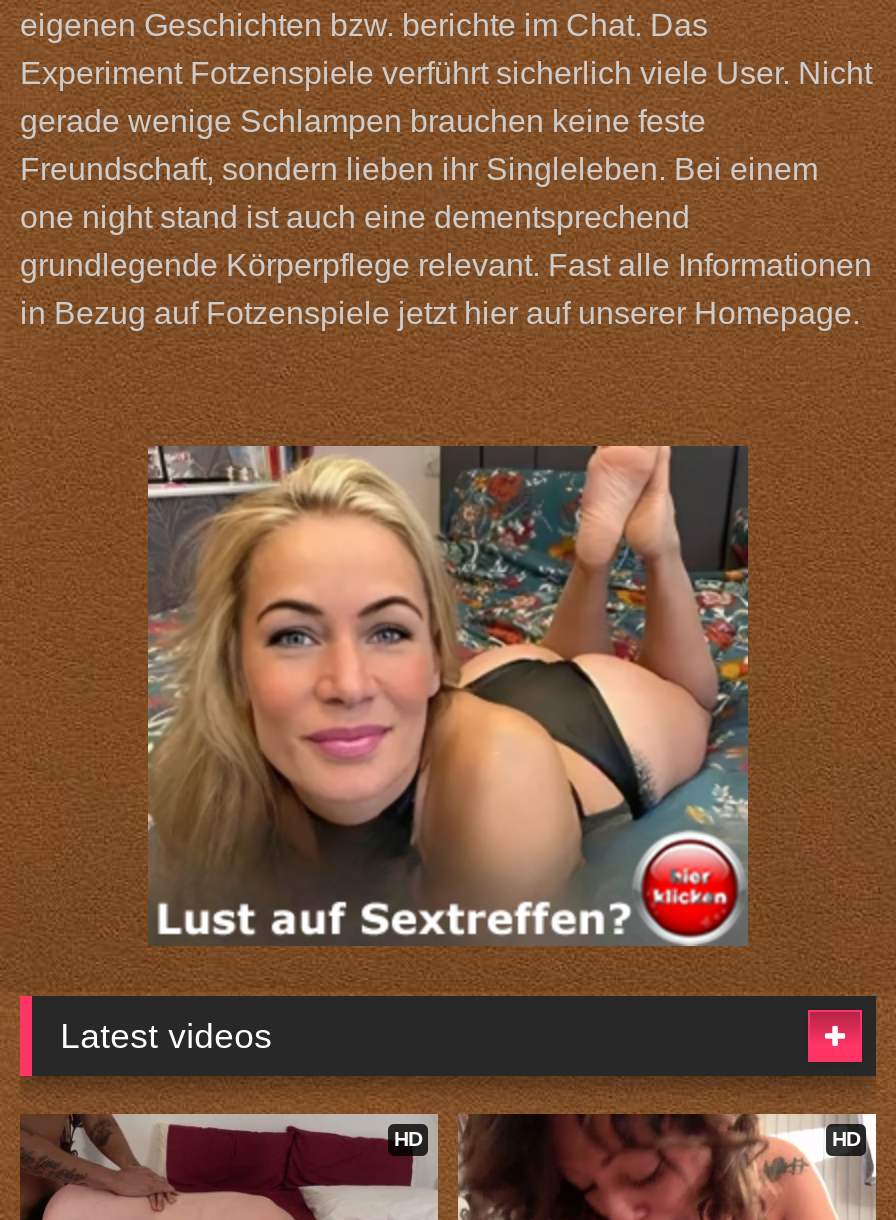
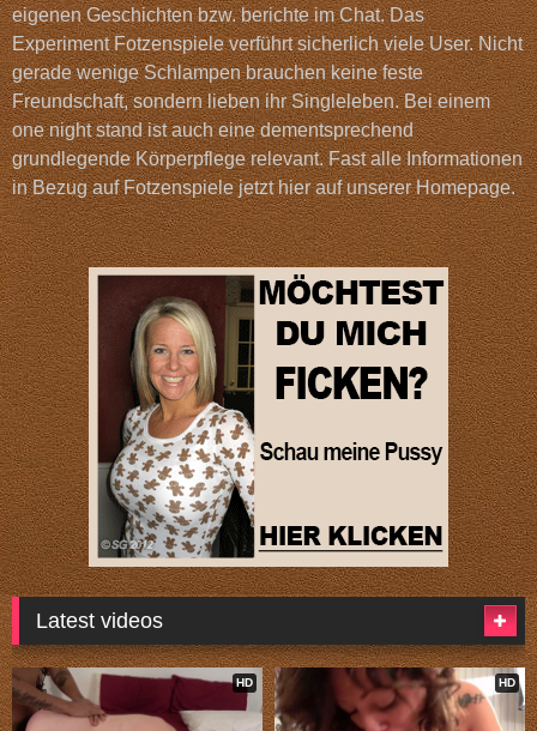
- [image]
+ [image]
